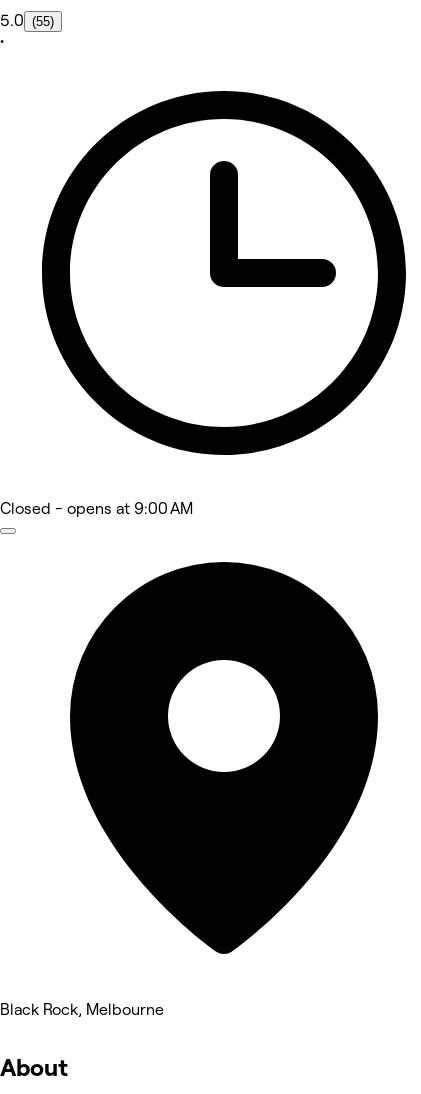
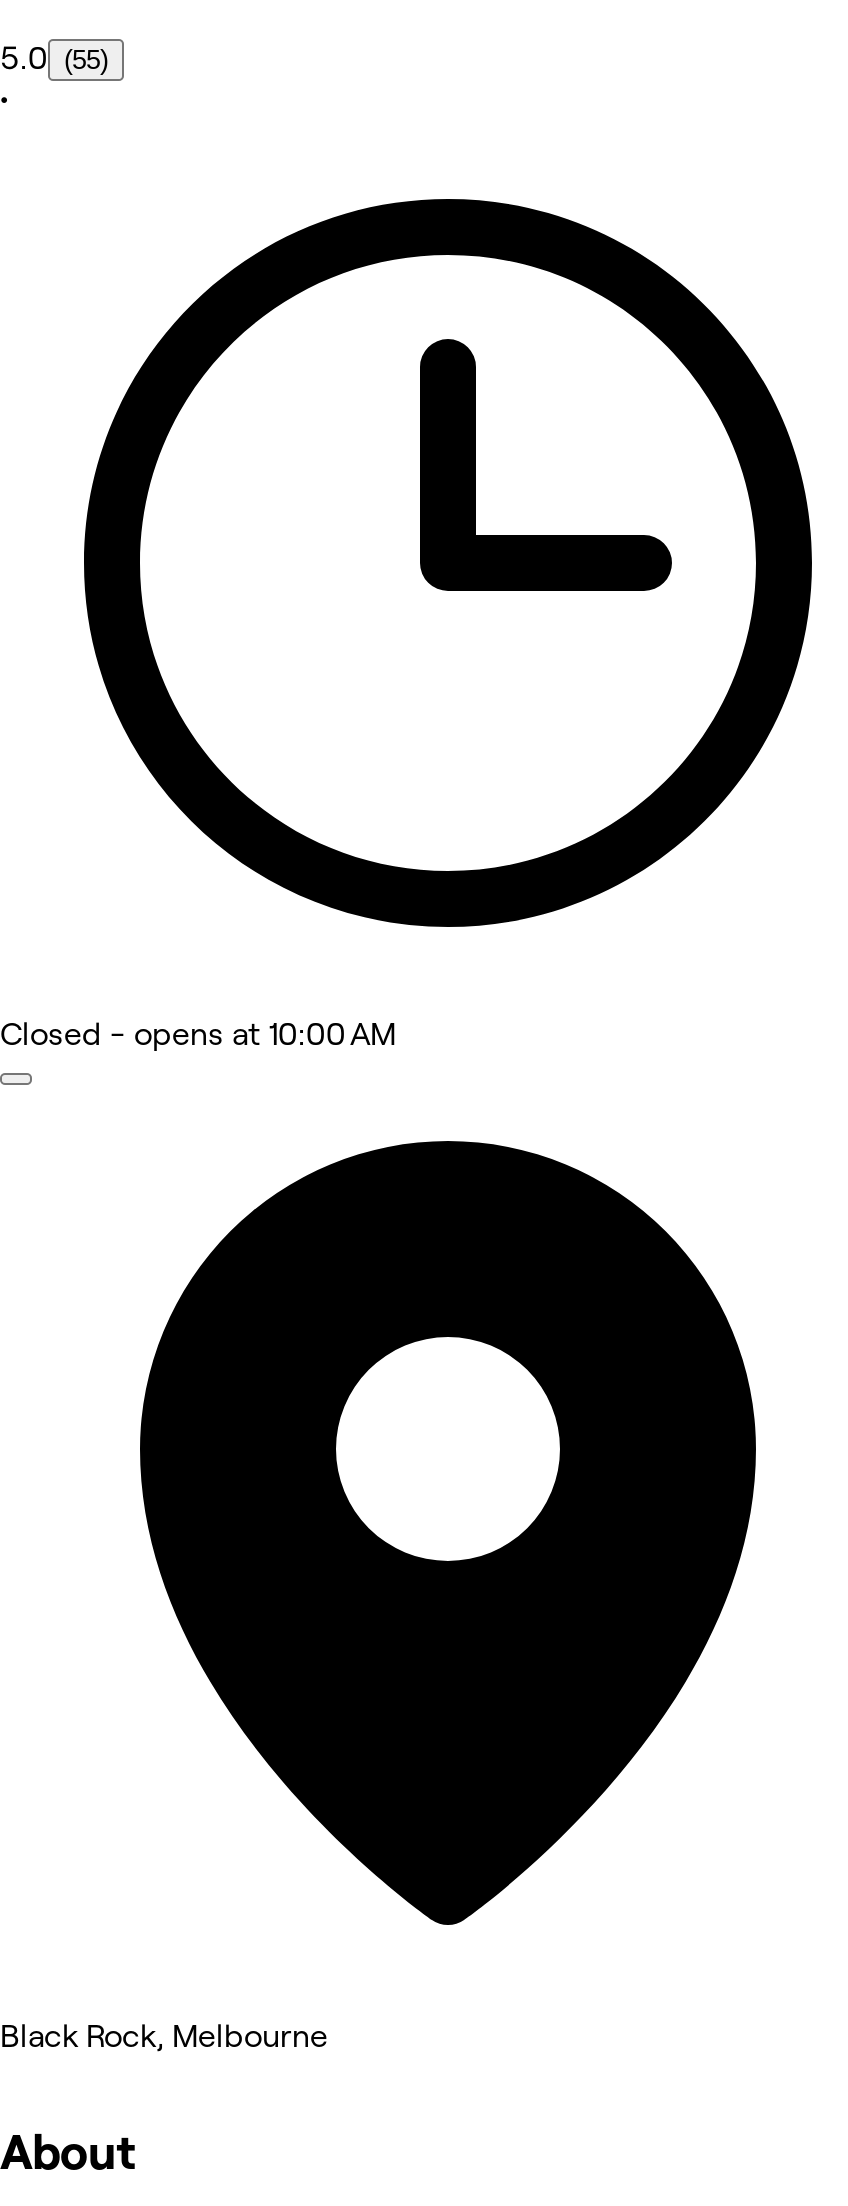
- Closed - opens at 9:00 AM
+ Closed - opens at 10:00 AM
